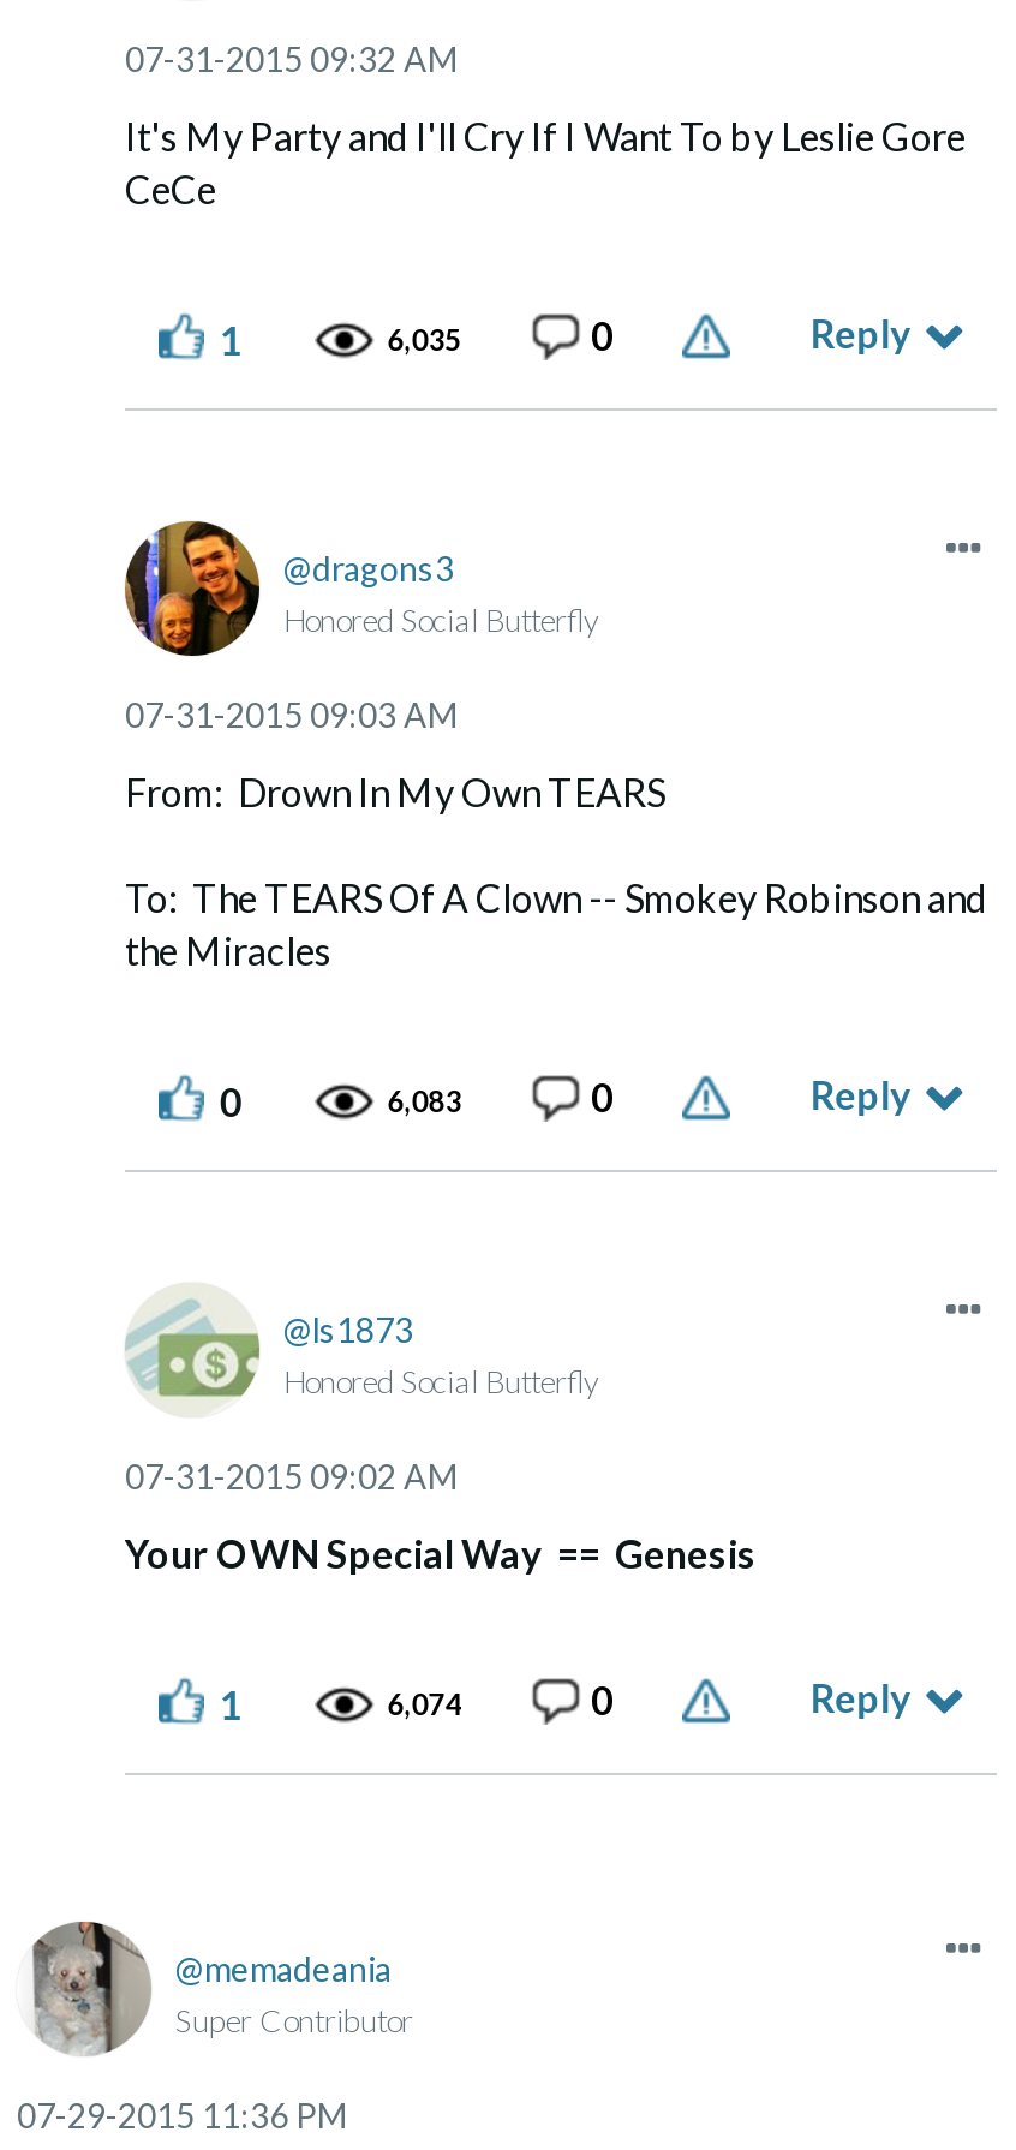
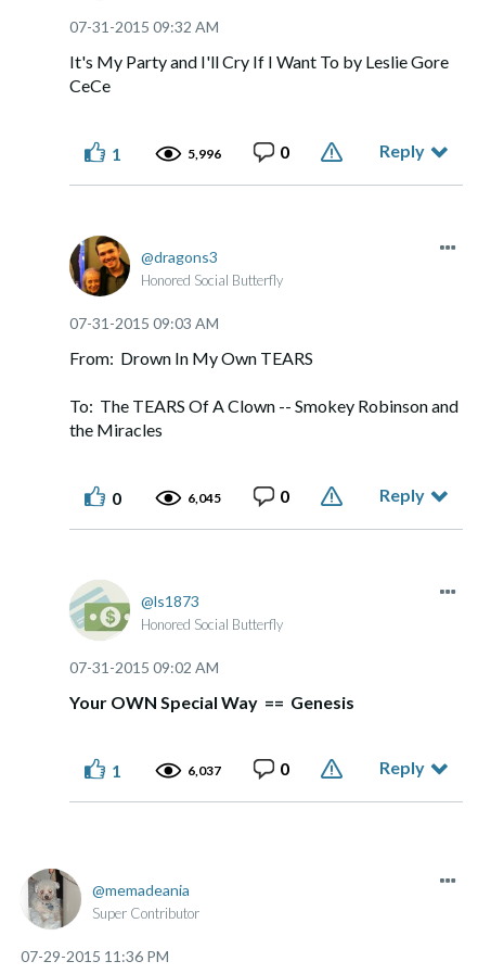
- 6,035
+ 5,996

- 6,083
+ 6,045

- 6,074
+ 6,037
